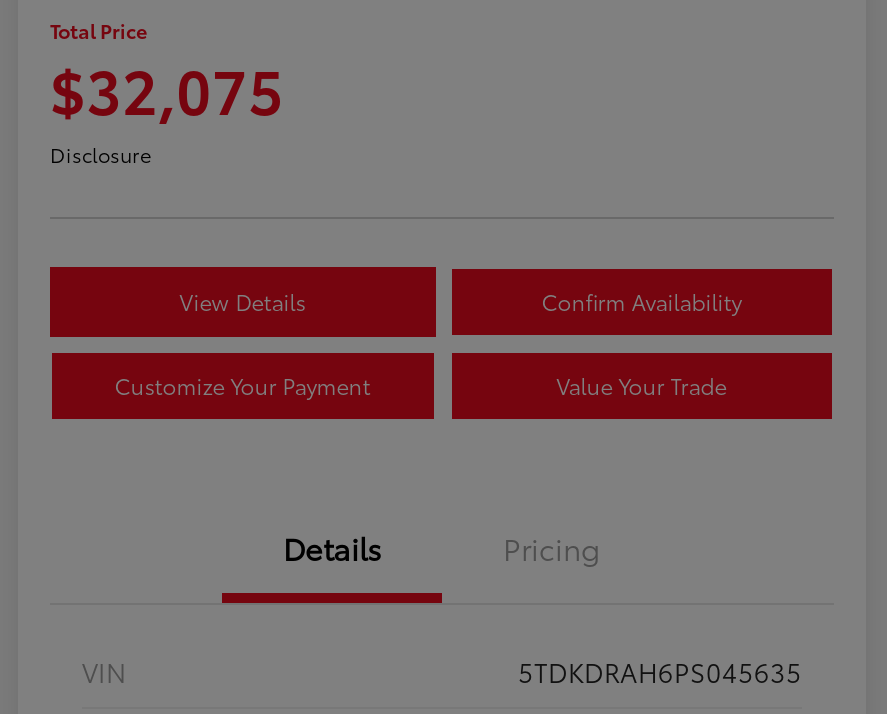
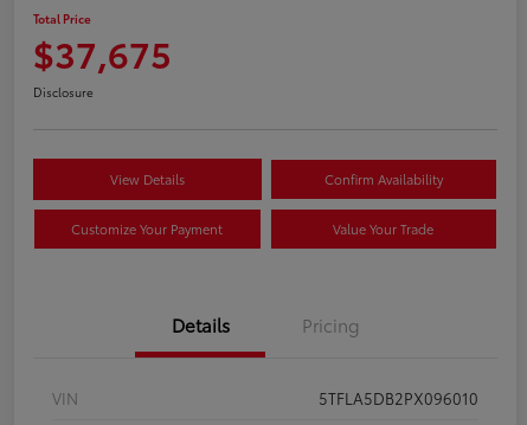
- $32,075
+ $37,675

- 5TDKDRAH6PS045635
+ 5TFLA5DB2PX096010
